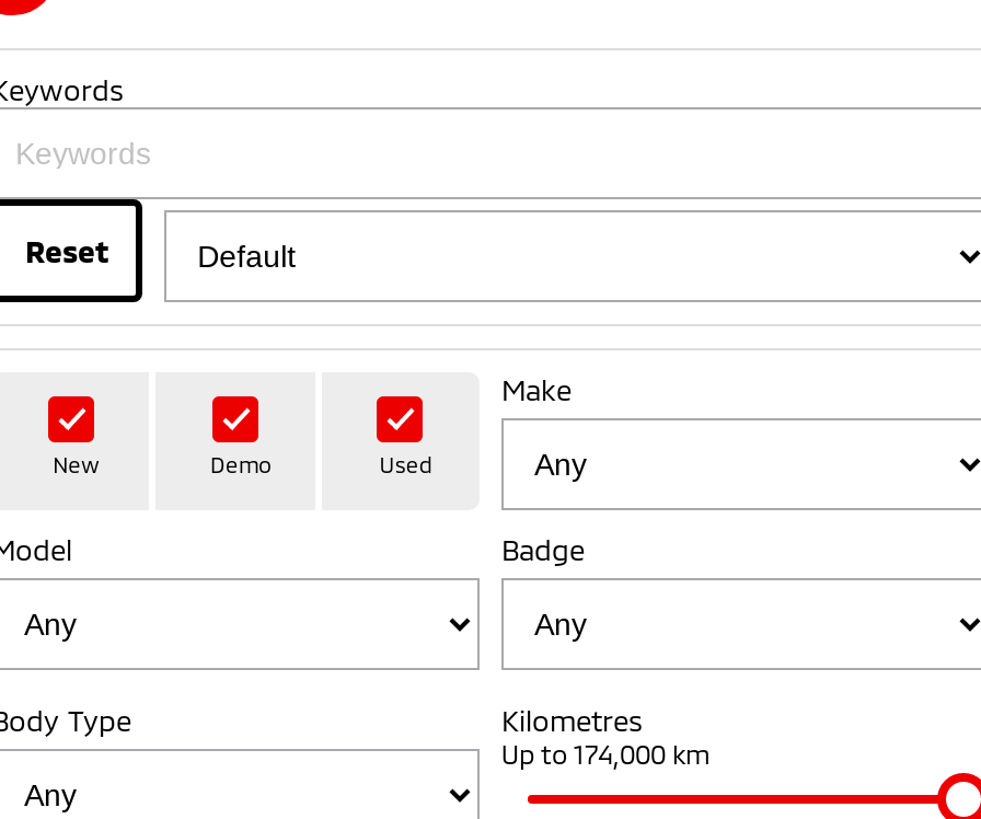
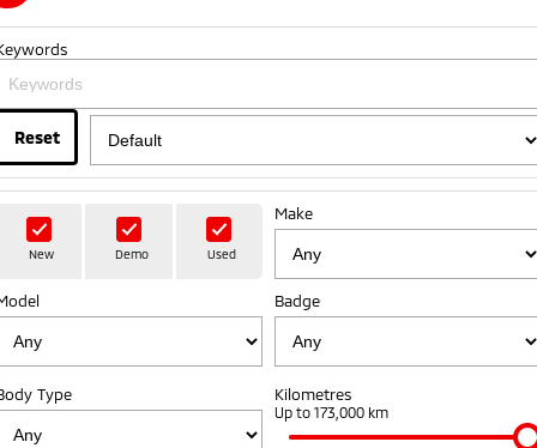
- Up to 174,000 km
+ Up to 173,000 km
